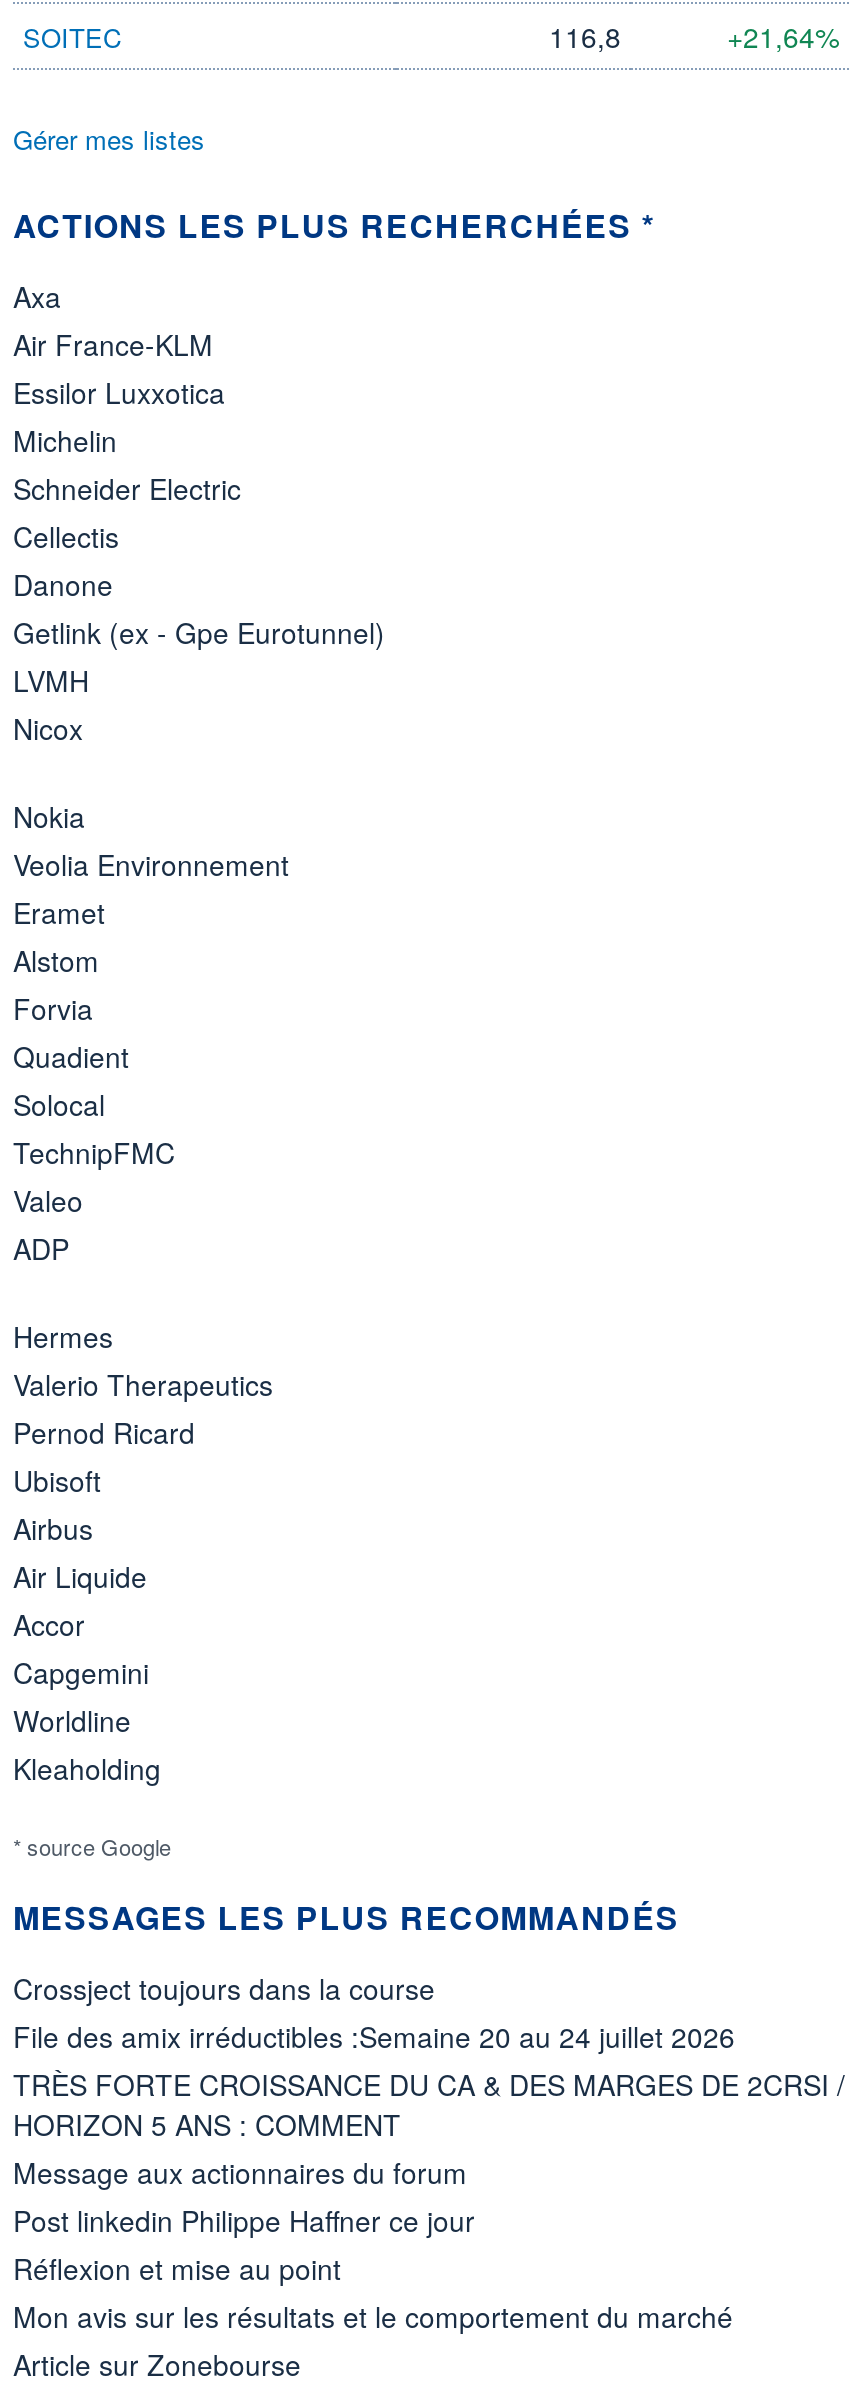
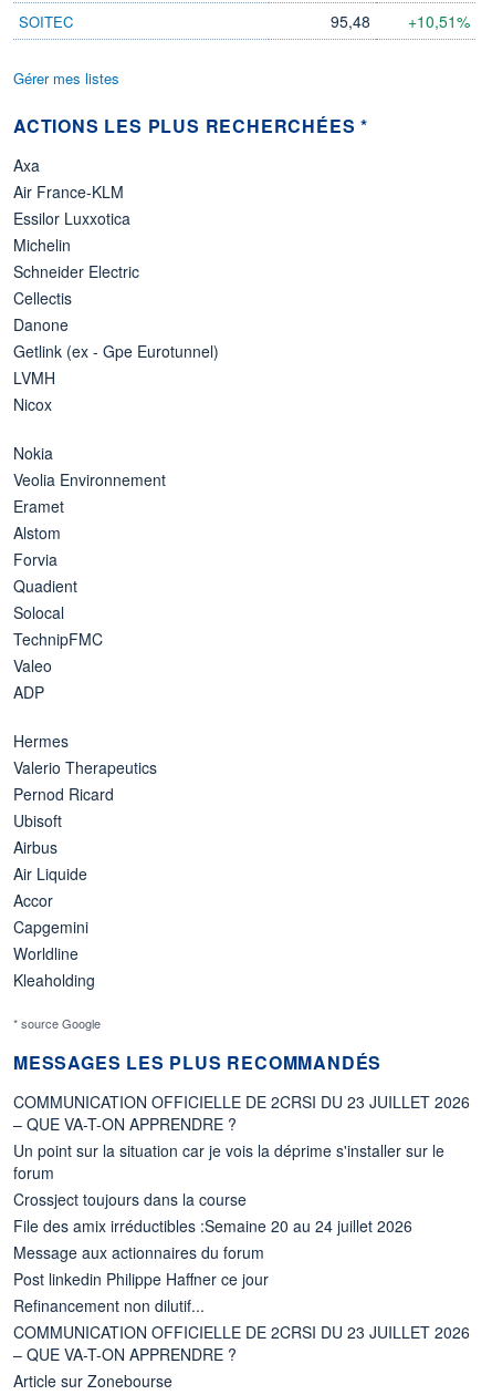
- 116,8
+ 95,48

- +21,64%
+ +10,51%

+ COMMUNICATION OFFICIELLE DE 2CRSI DU 23 JUILLET 2026
+ – QUE VA-T-ON APPRENDRE ?
+ Un point sur la situation car je vois la déprime s'installer sur le
+ forum

moved down: Crossject toujours dans la course | File des amix irréductibles :Semaine 20 au 24 juillet 2026

- TRÈS FORTE CROISSANCE DU CA & DES MARGES DE 2CRSI /
- HORIZON 5 ANS : COMMENT

- Réflexion et mise au point
- Mon avis sur les résultats et le comportement du marché
+ Refinancement non dilutif...
+ COMMUNICATION OFFICIELLE DE 2CRSI DU 23 JUILLET 2026
+ – QUE VA-T-ON APPRENDRE ?
